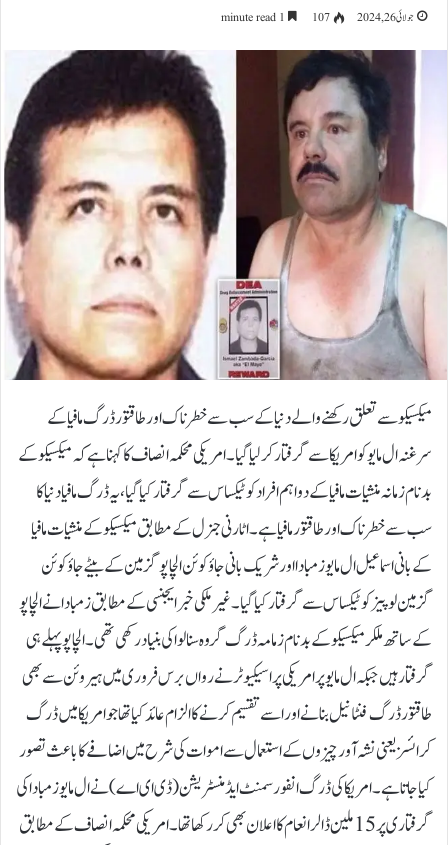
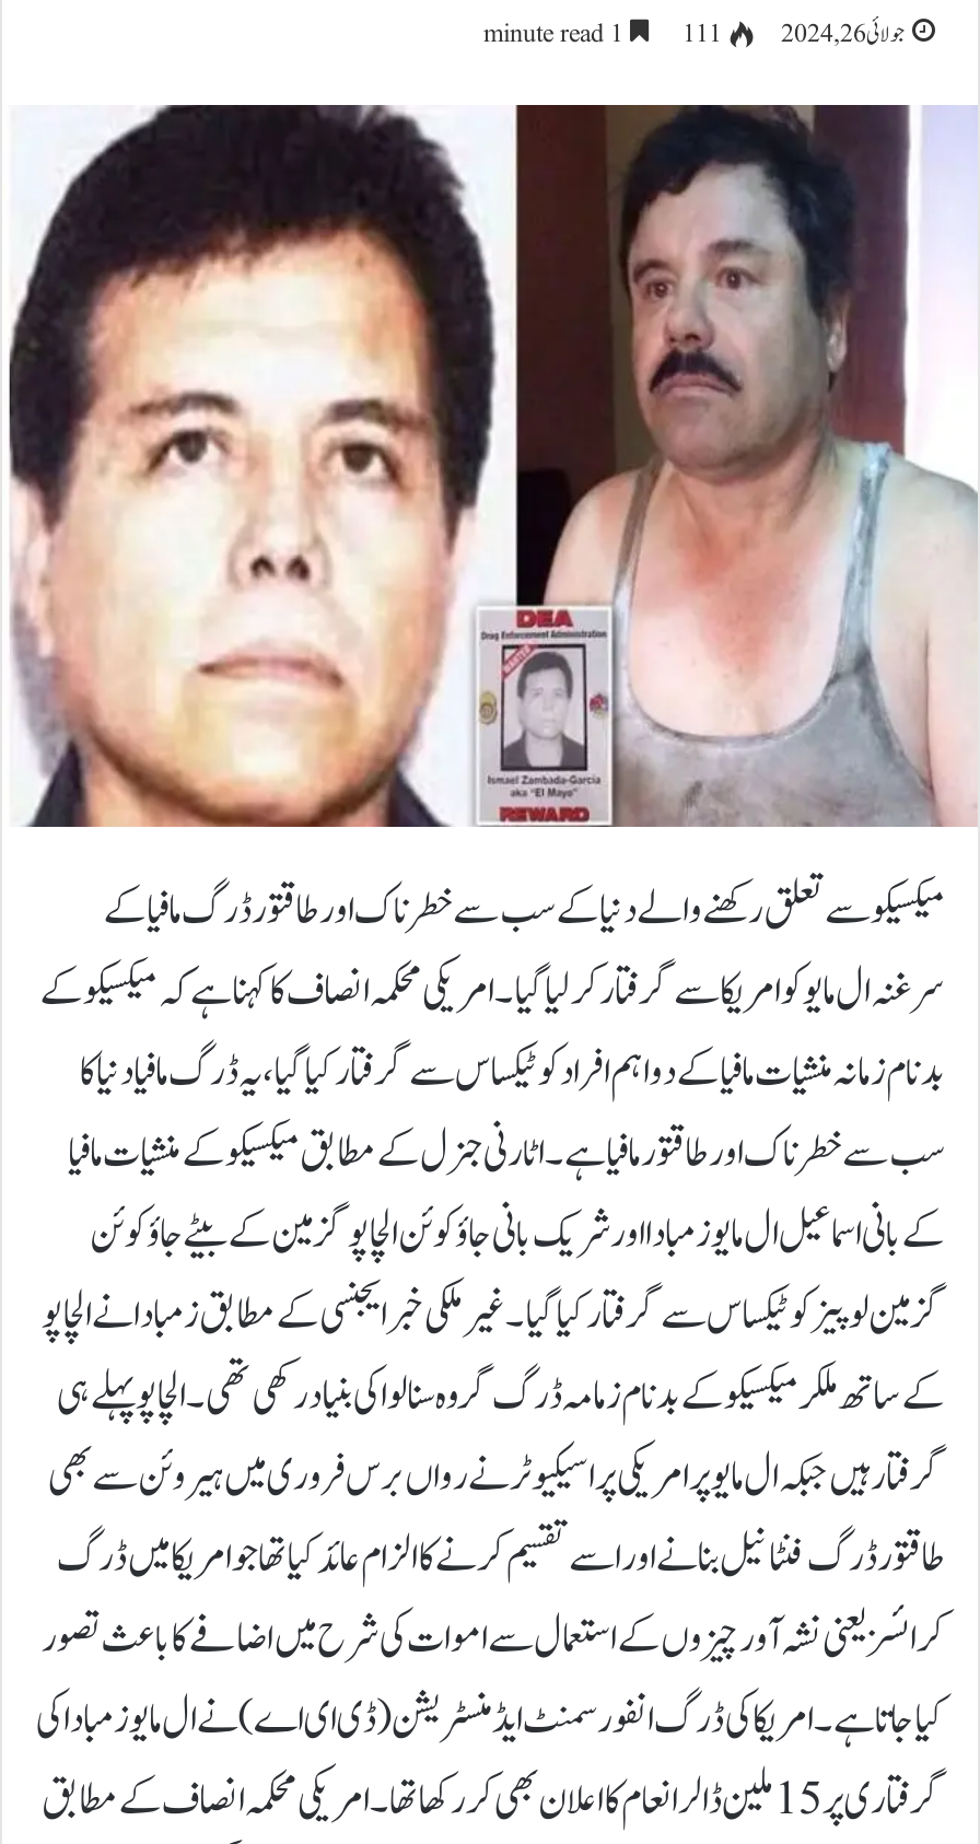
- 107
+ 111
